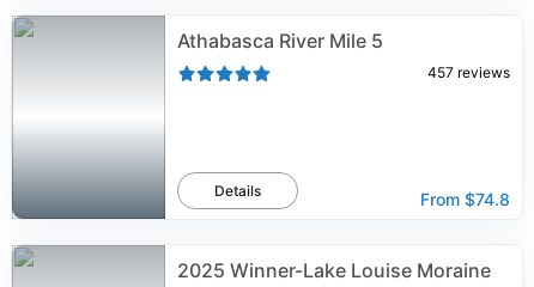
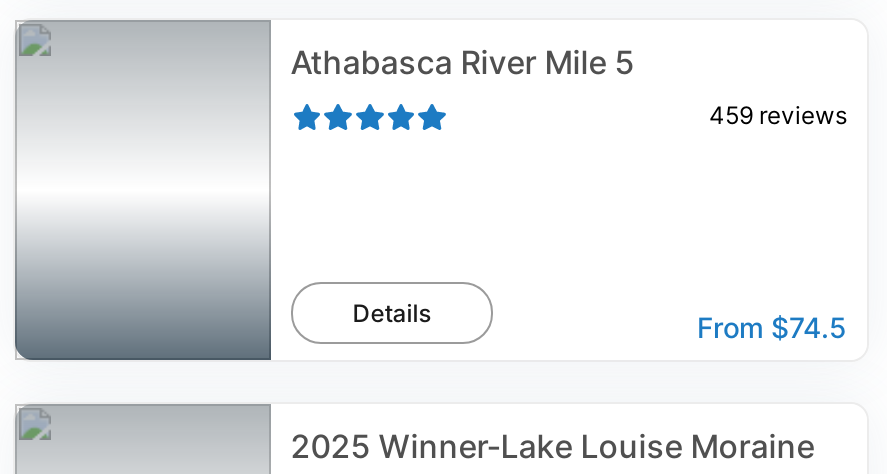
- 457 reviews
+ 459 reviews

- From $74.8
+ From $74.5
